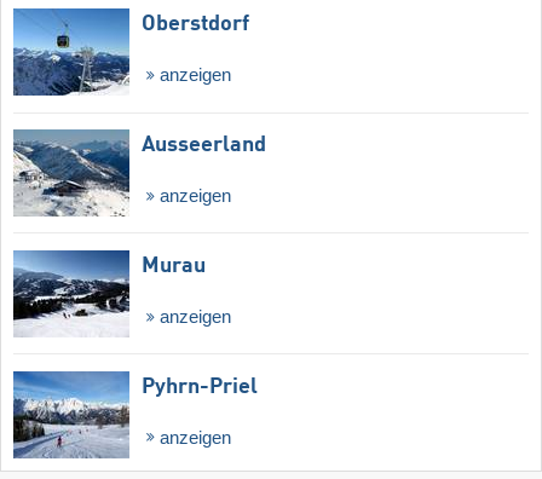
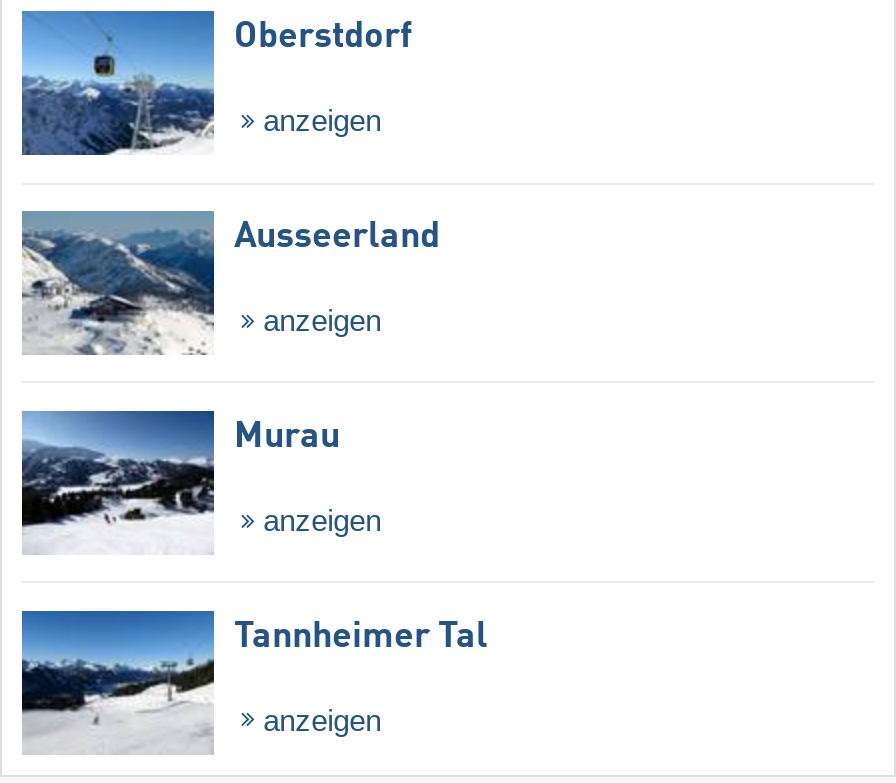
- [image]
- Pyhrn-Priel
+ [image]
+ Tannheimer Tal
